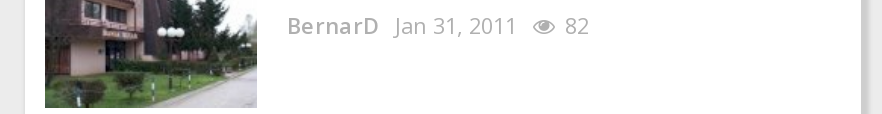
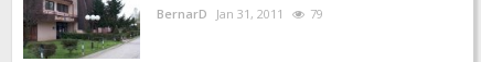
- BernarD Jan 31, 2011 82
+ BernarD Jan 31, 2011 79
